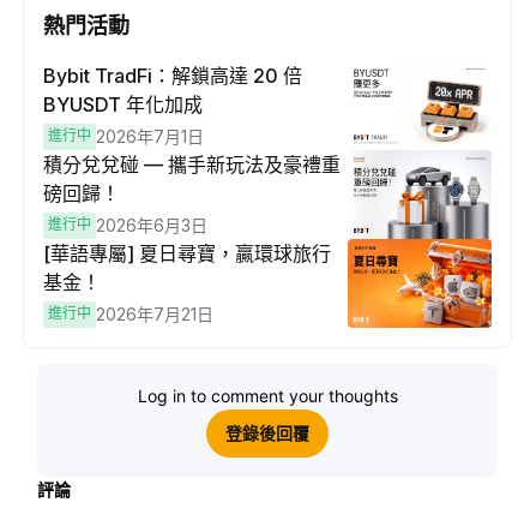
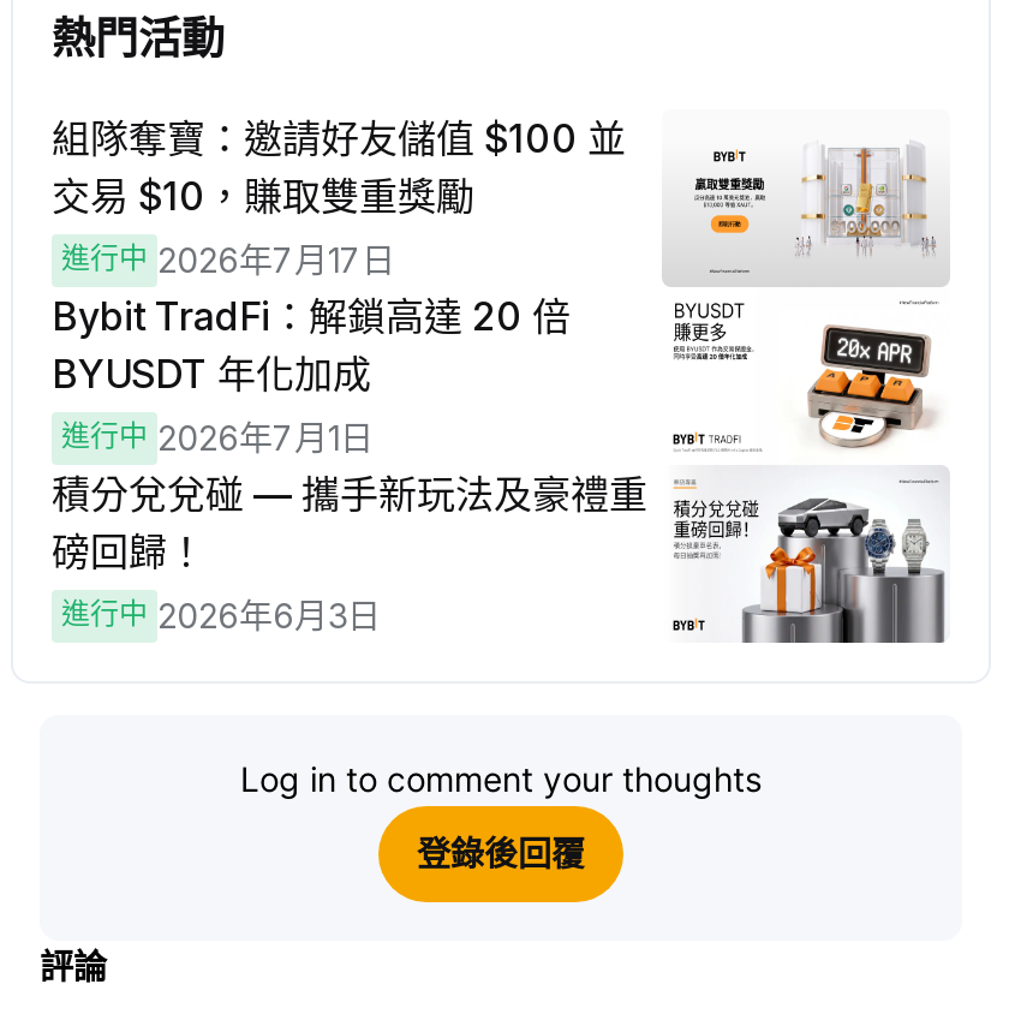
+ [image]
+ 組隊奪寶：邀請好友儲值 $100 並
+ 交易 $10，賺取雙重獎勵
+ 進行中 2026年7月17日

moved down: [image] | Bybit TradFi：解鎖高達 20 倍 | BYUSDT 年化加成 | 進行中 2026年7月1日 | 積分兌兌碰 — 攜手新玩法及豪禮重 | 磅回歸！ | 進行中 2026年6月3日

- [image]
- [華語專屬] 夏日尋寶，贏環球旅行
- 基金！
- 進行中 2026年7月21日
